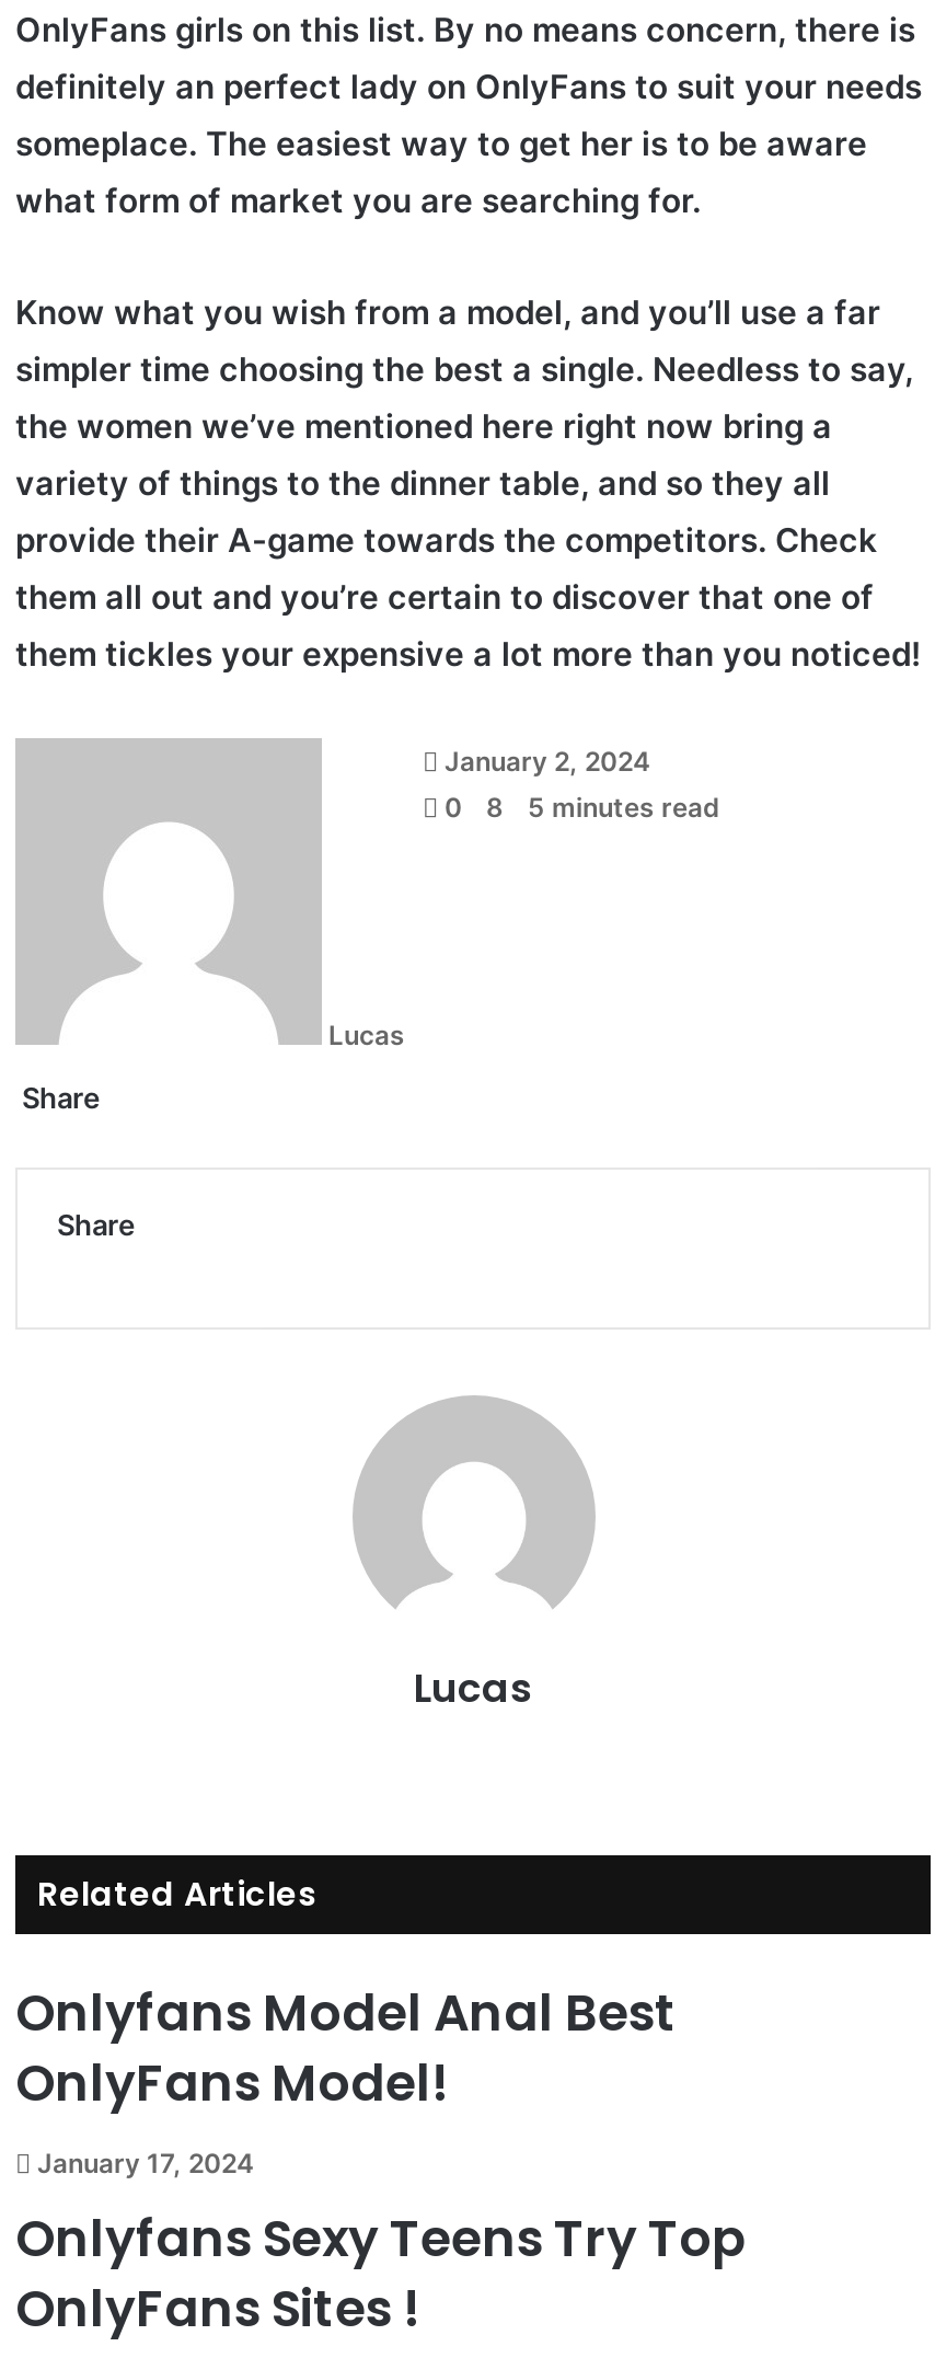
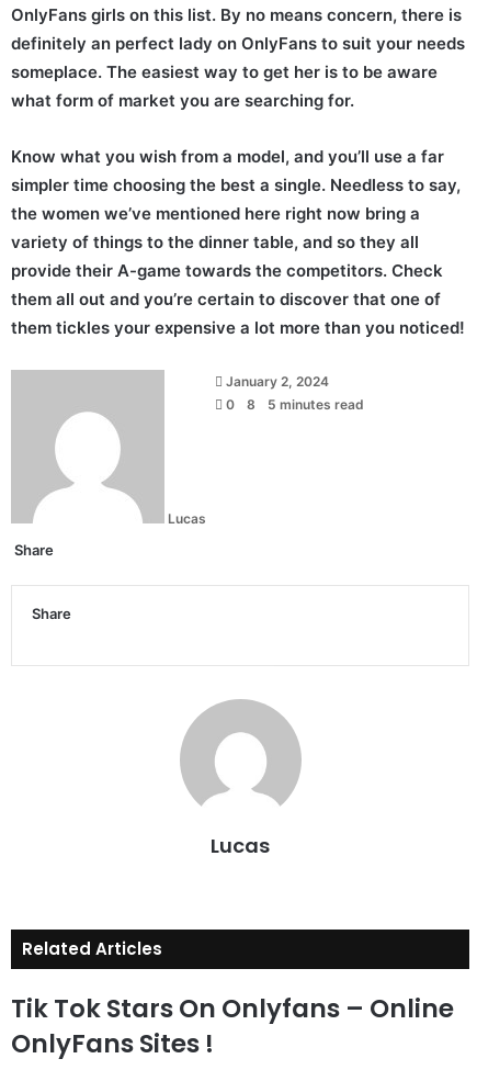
- Onlyfans Model Anal Best
- OnlyFans Model!
- January 17, 2024
- Onlyfans Sexy Teens Try Top
+ Tik Tok Stars On Onlyfans – Online
